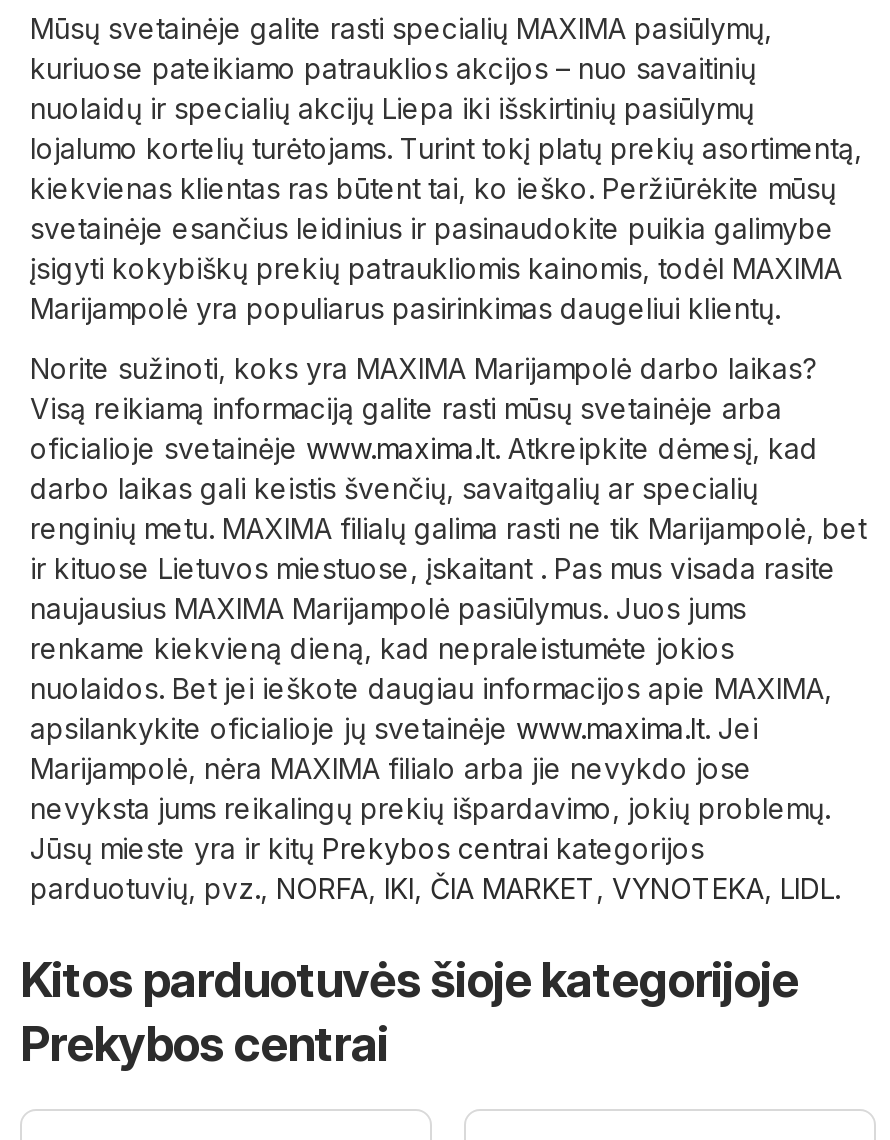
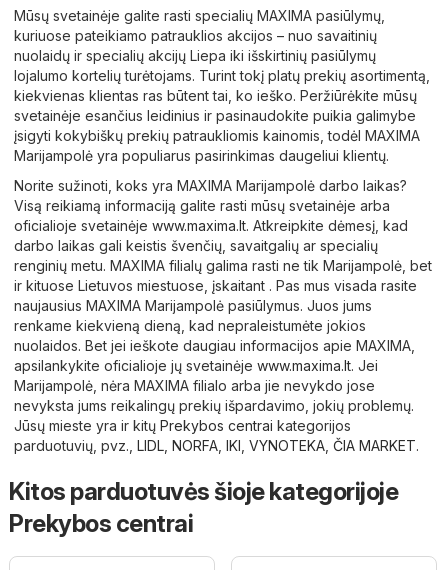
- parduotuvių, pvz., NORFA, IKI, ČIA MARKET, VYNOTEKA, LIDL.
+ parduotuvių, pvz., LIDL, NORFA, IKI, VYNOTEKA, ČIA MARKET.
